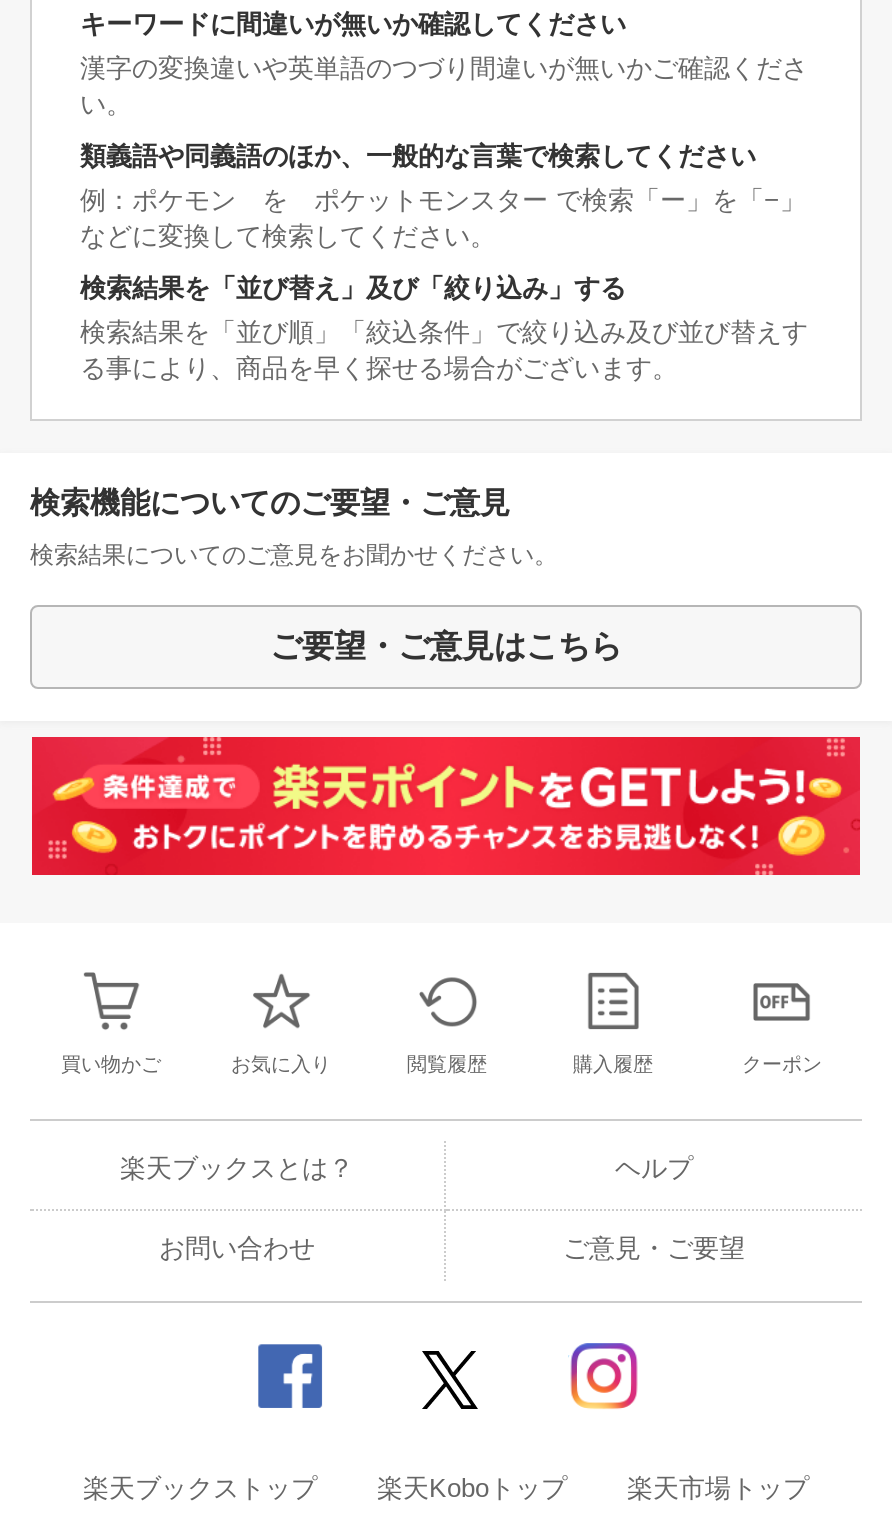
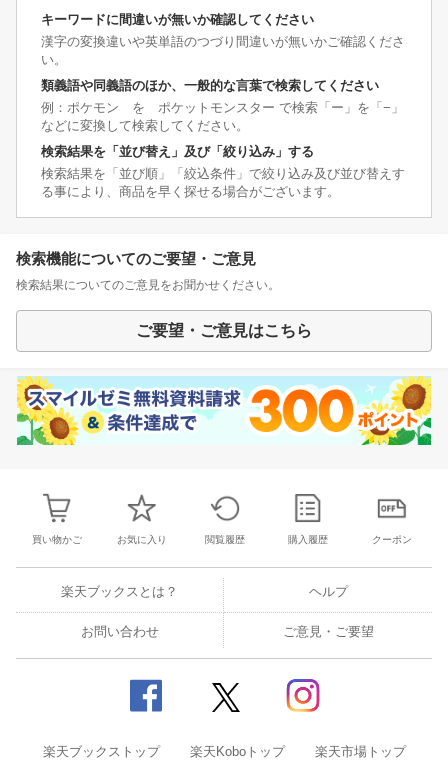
- [image]
+ [image]
